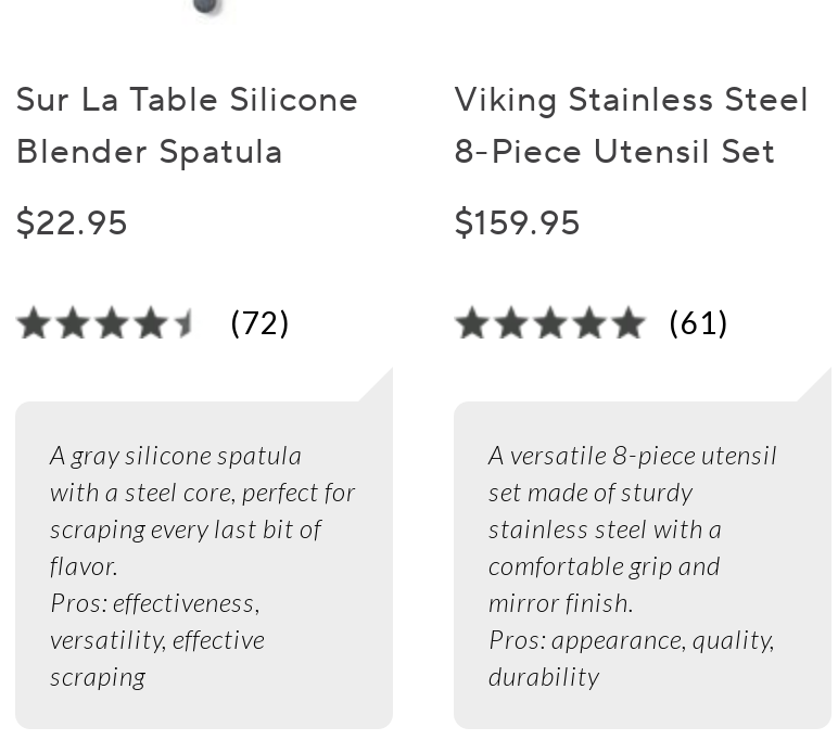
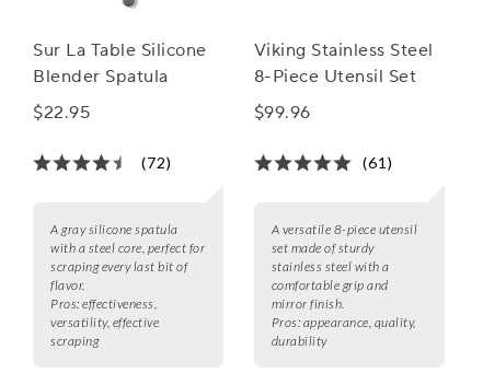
- $159.95
+ $99.96
